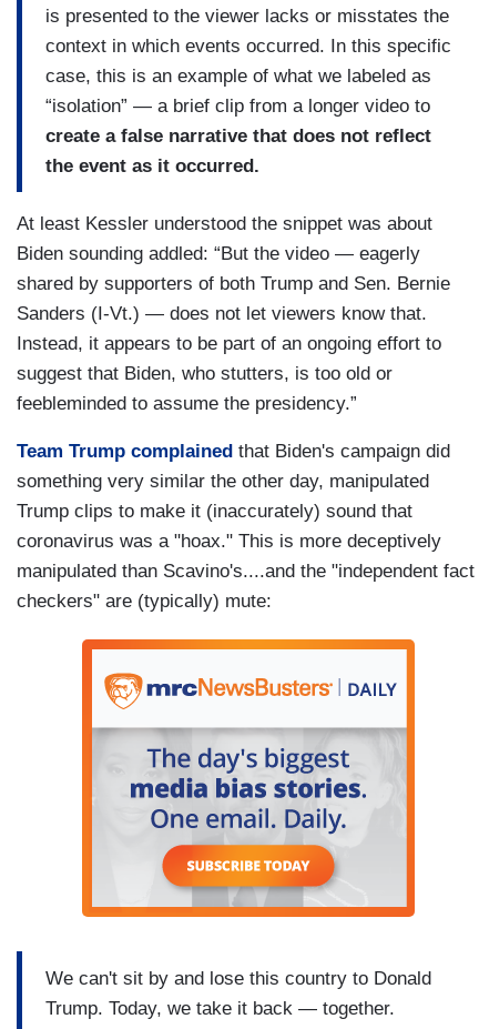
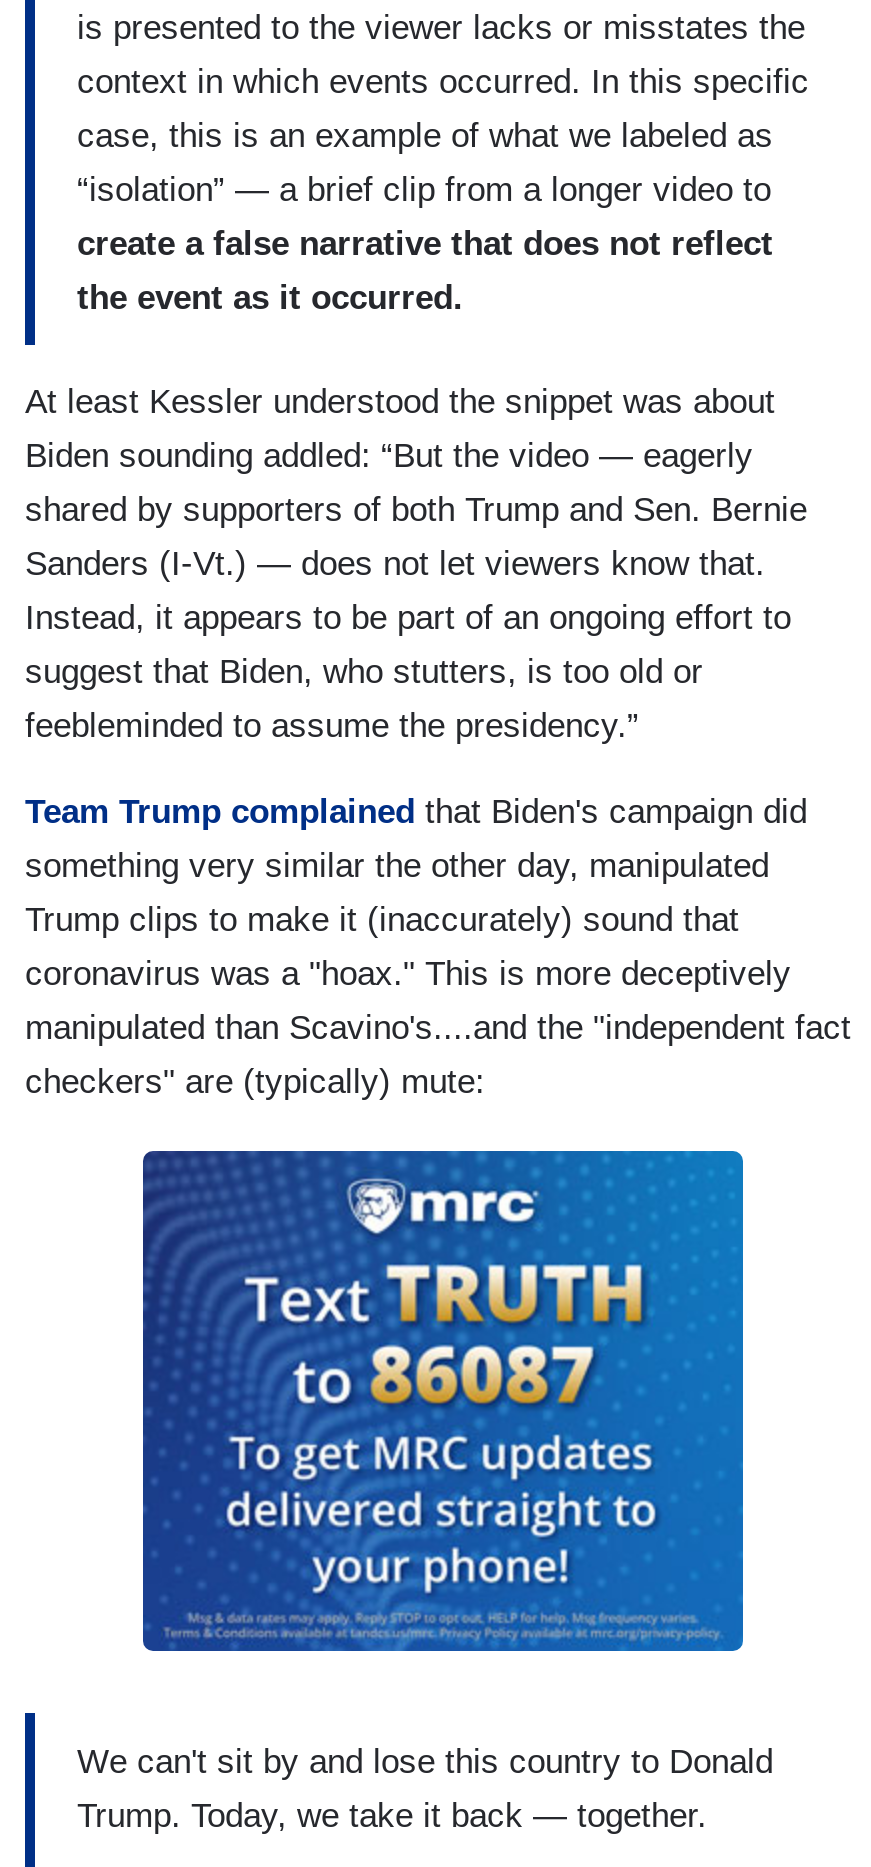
- [image]
+ [image]
